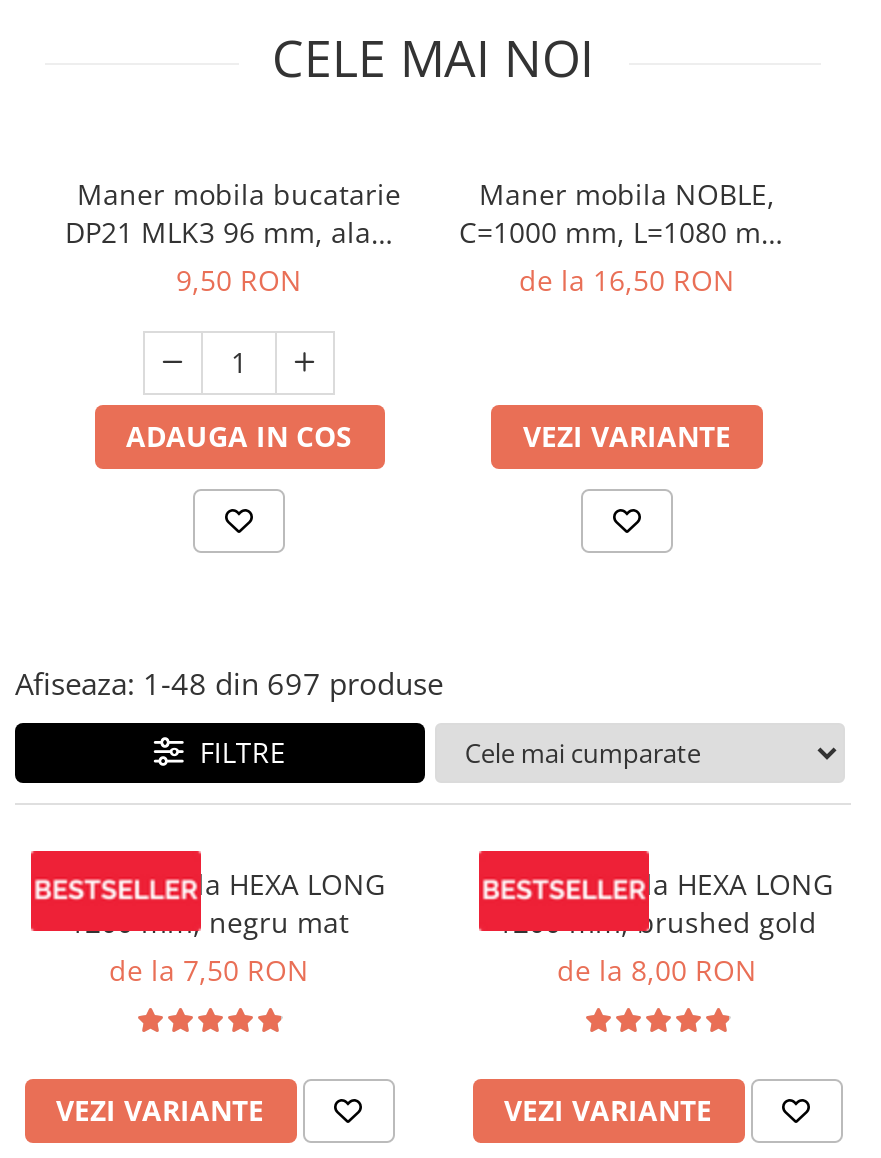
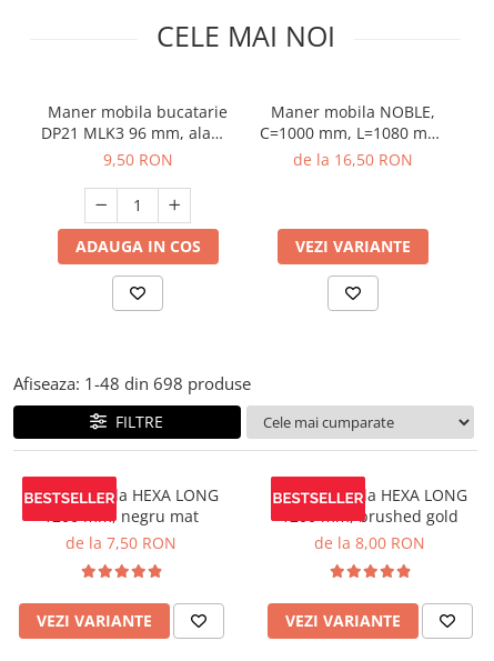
- Afiseaza: 1- 48 din 697 produse
+ Afiseaza: 1- 48 din 698 produse
